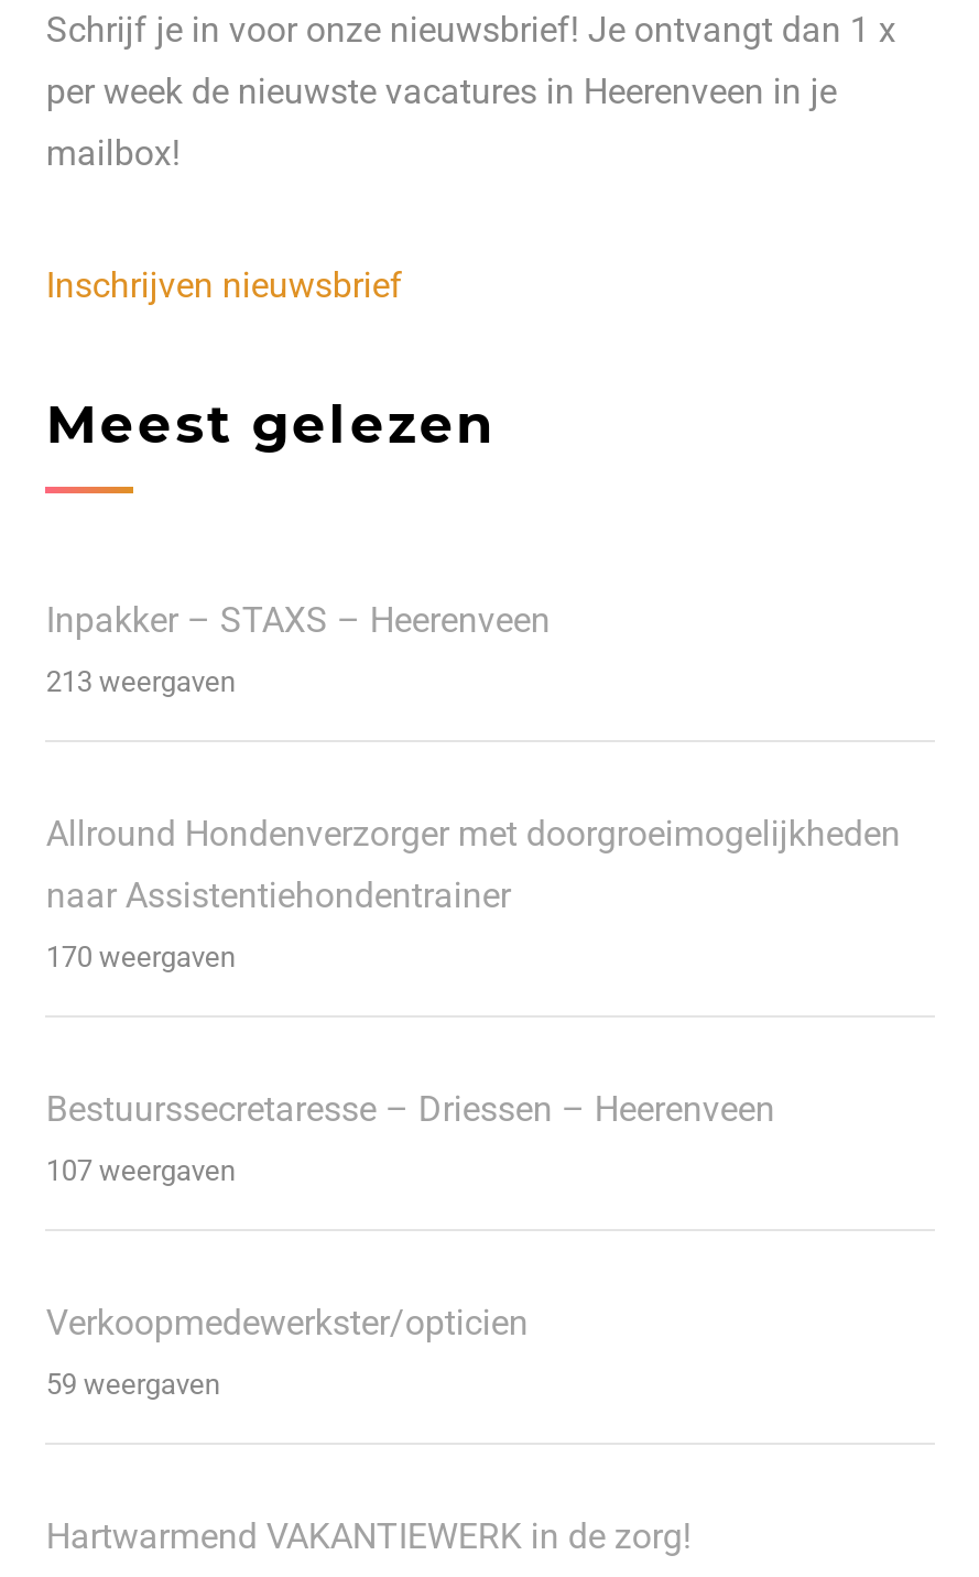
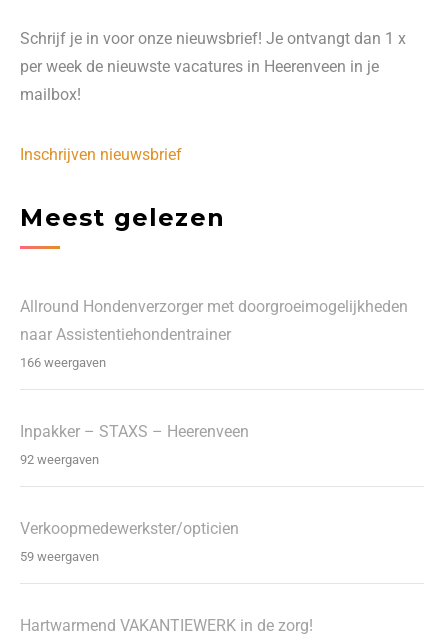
moved down: Inpakker – STAXS – Heerenveen

- 213 weergaven

- 170 weergaven
+ 166 weergaven

- Bestuurssecretaresse – Driessen – Heerenveen

- 107 weergaven
+ 92 weergaven
